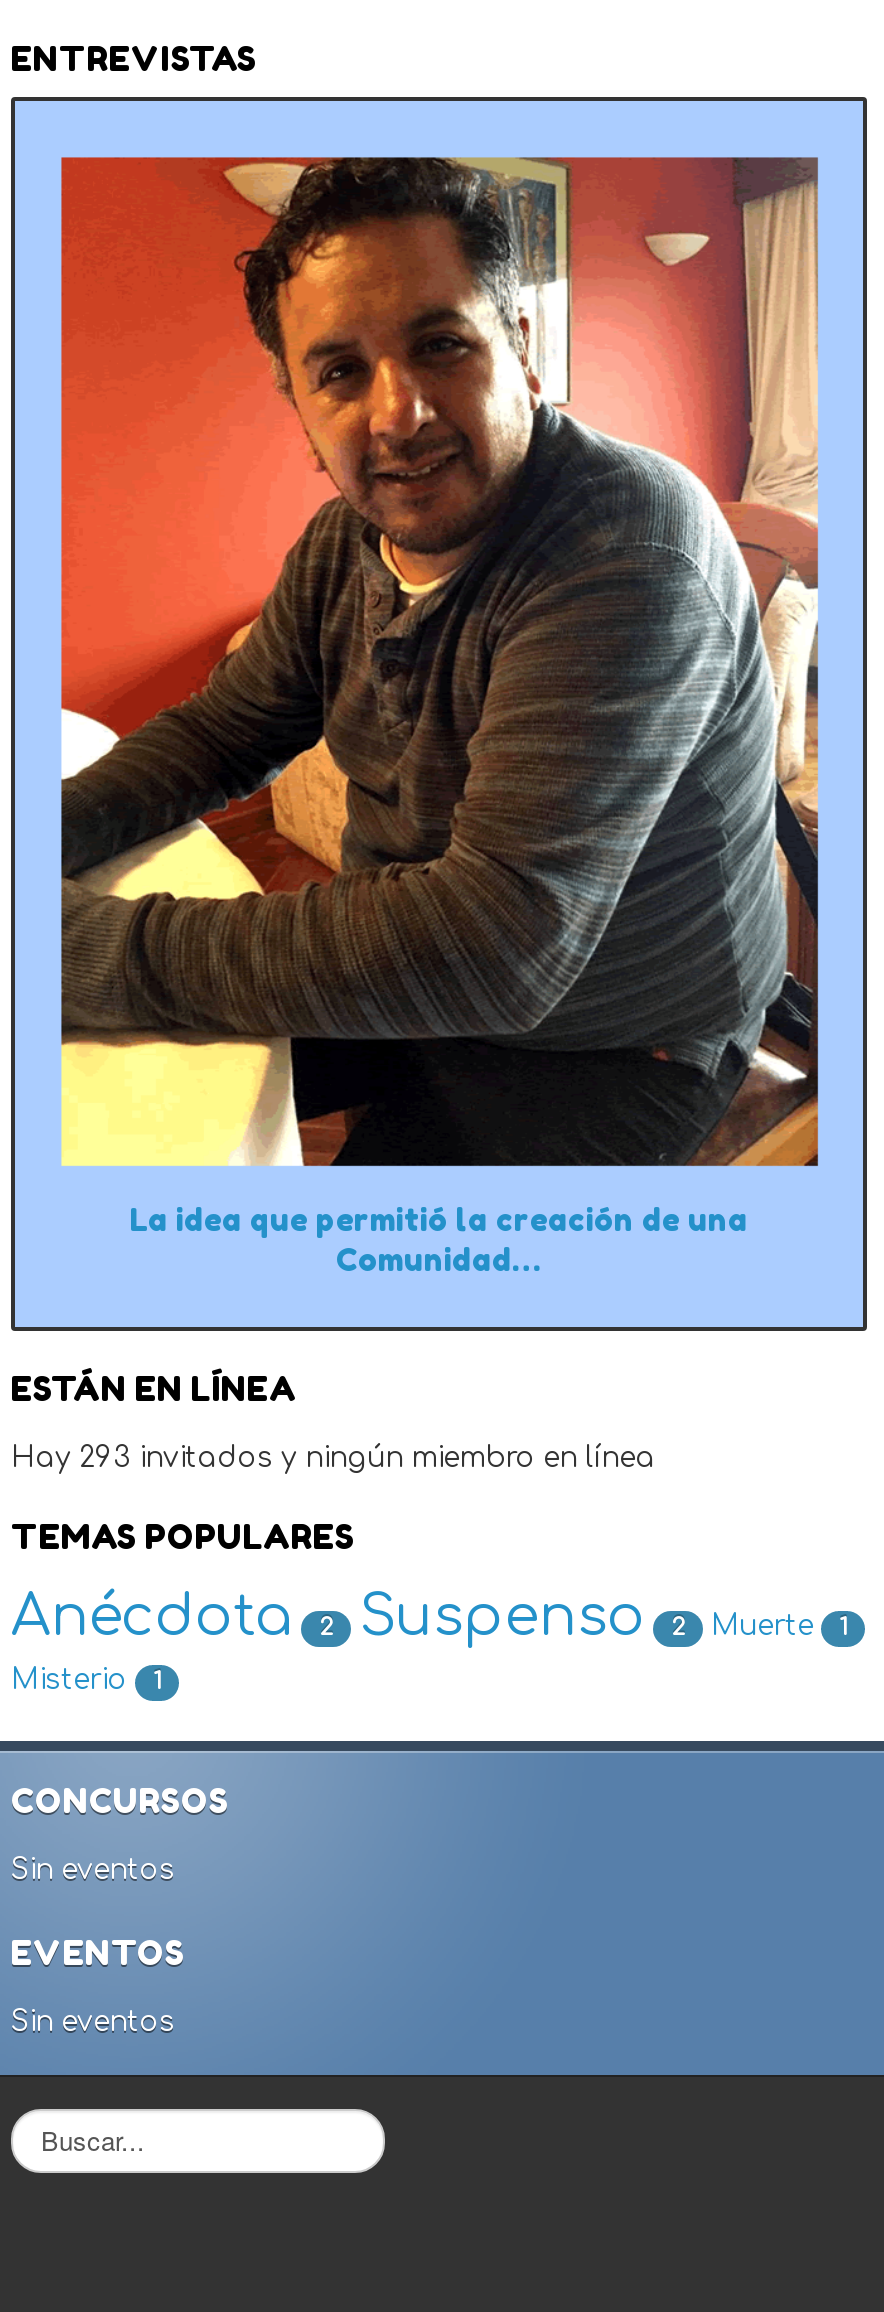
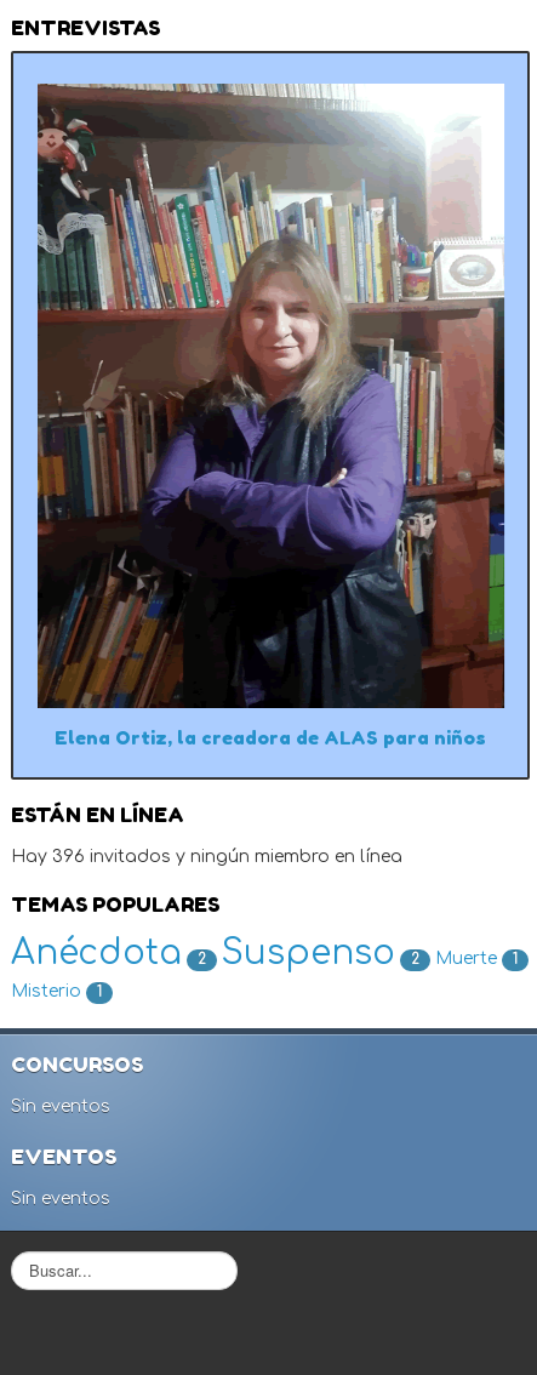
- [image]
- La idea que permitió la creación de una
- Comunidad…
+ [image]
+ Elena Ortiz, la creadora de ALAS para niños

- Hay 293 invitados y ningún miembro en línea
+ Hay 396 invitados y ningún miembro en línea
